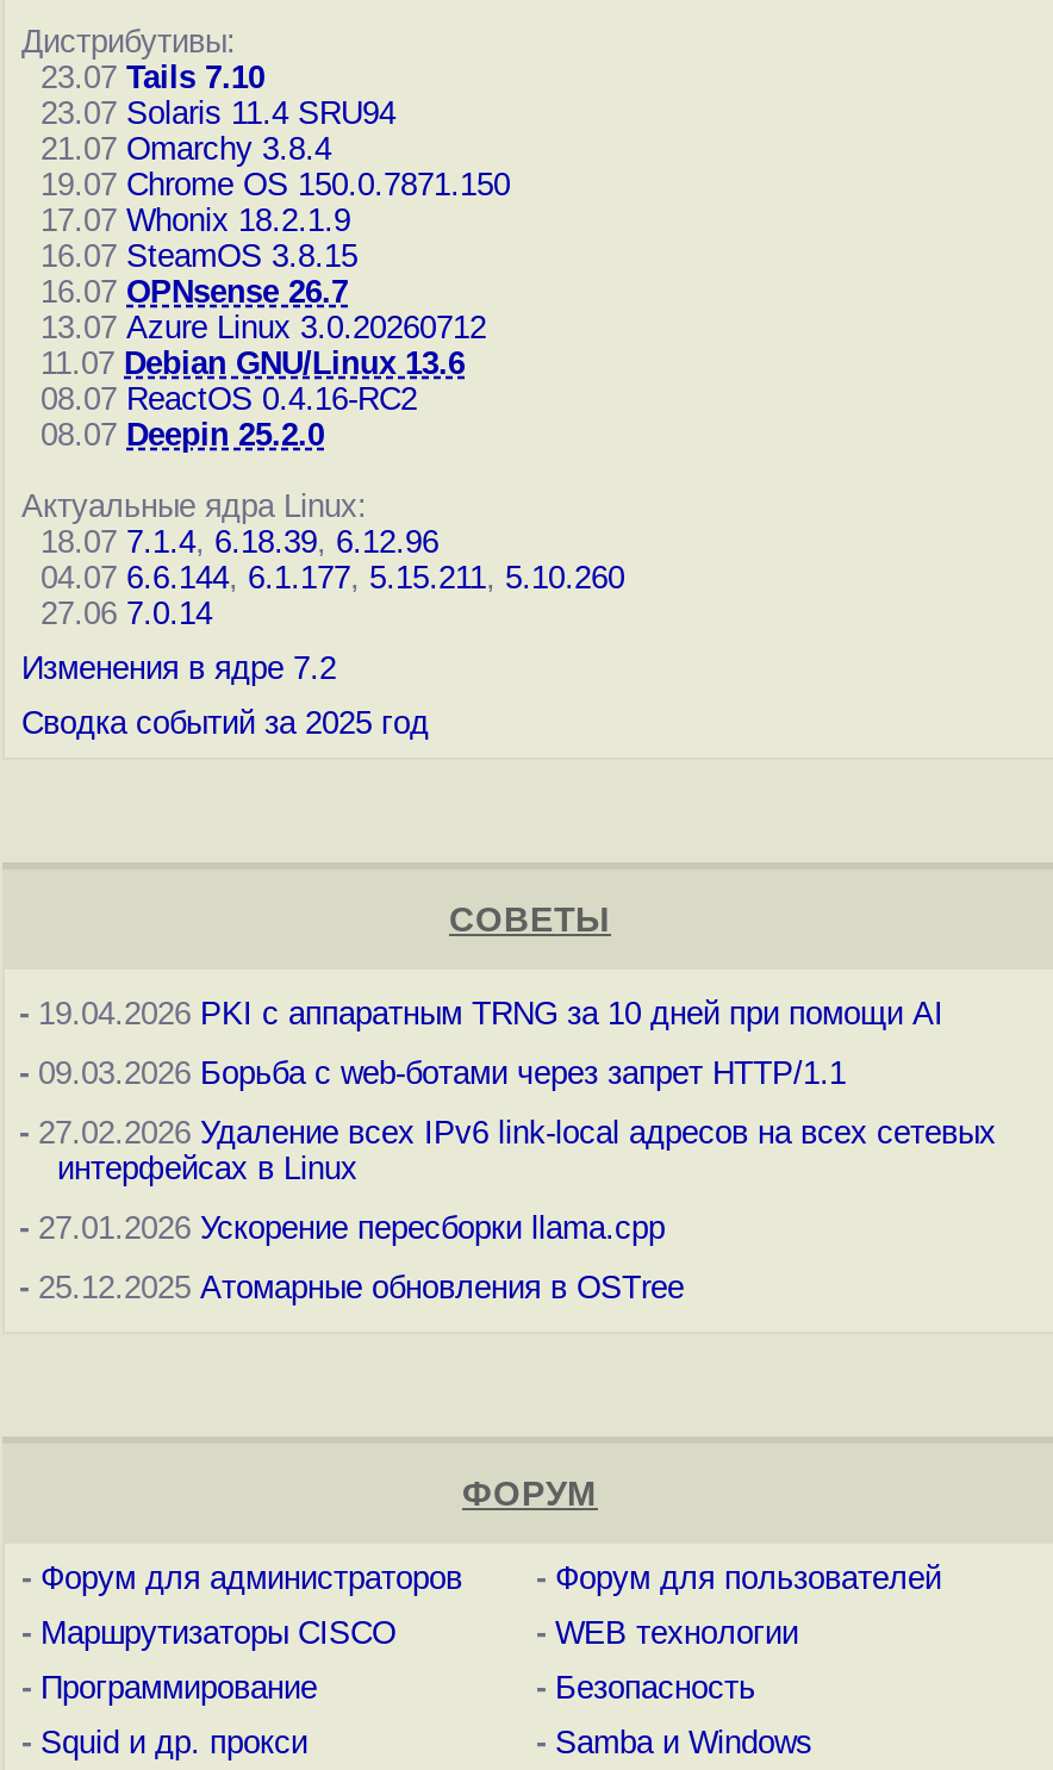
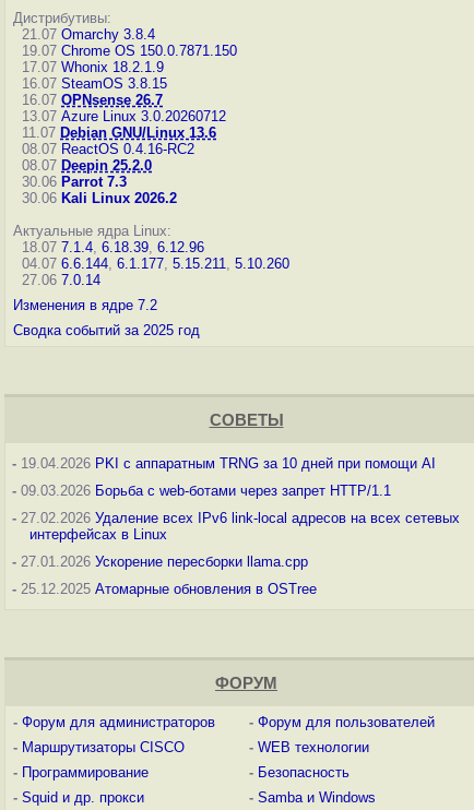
- 23.07 Tails 7.10
- 23.07 Solaris 11.4 SRU94

moved up: 21.07 Omarchy 3.8.4 | 19.07 Chrome OS 150.0.7871.150 | 17.07 Whonix 18.2.1.9 | ... | 08.07 ReactOS 0.4.16-RC2 | 08.07 Deepin 25.2.0

+ 30.06 Parrot 7.3
+ 30.06 Kali Linux 2026.2
